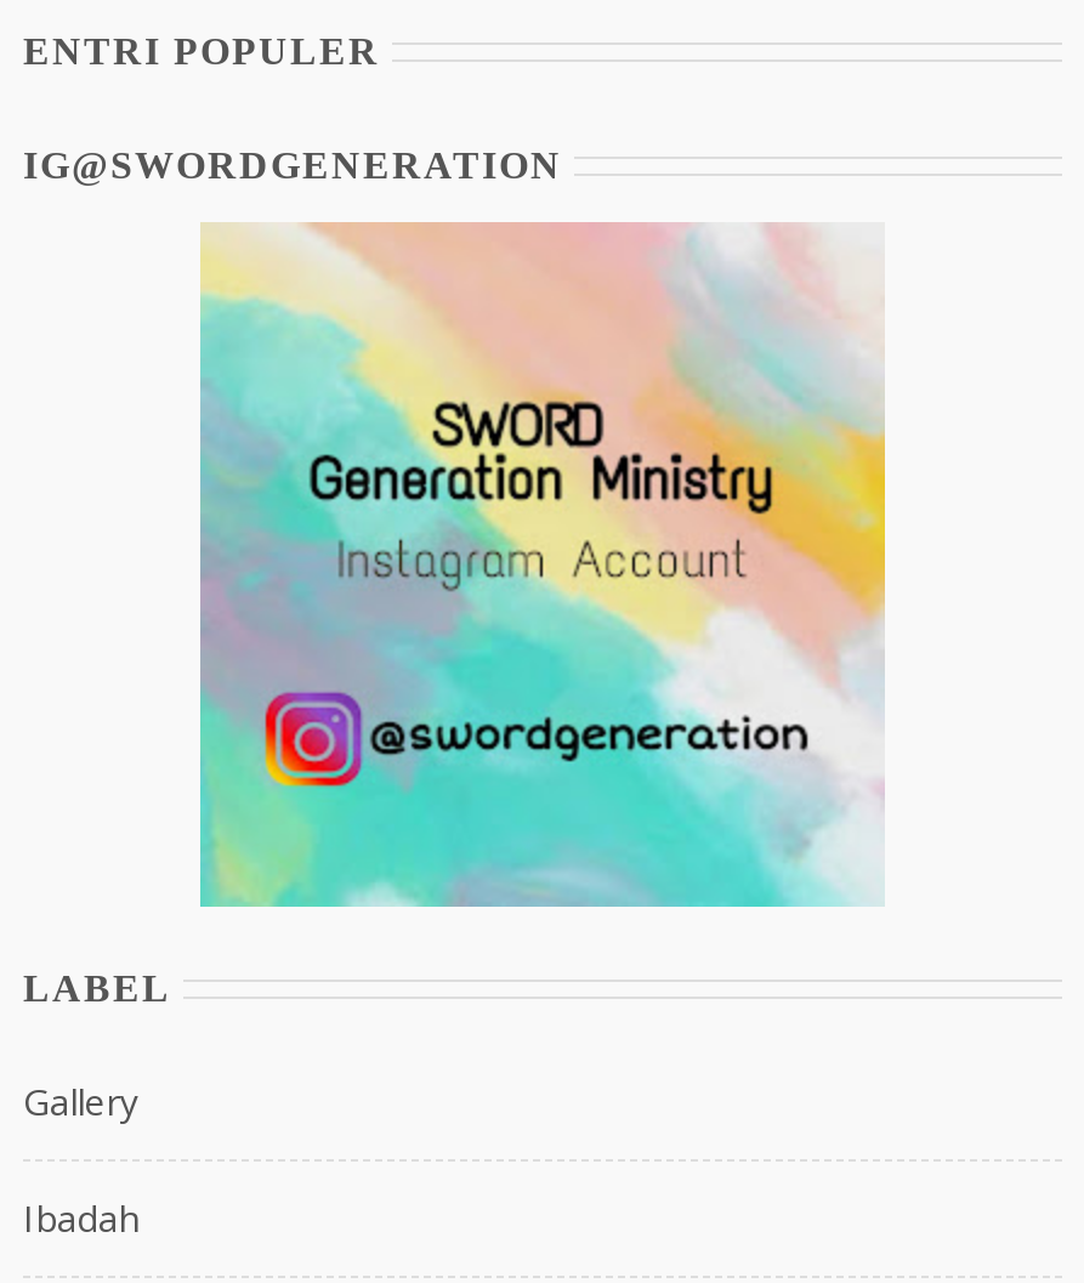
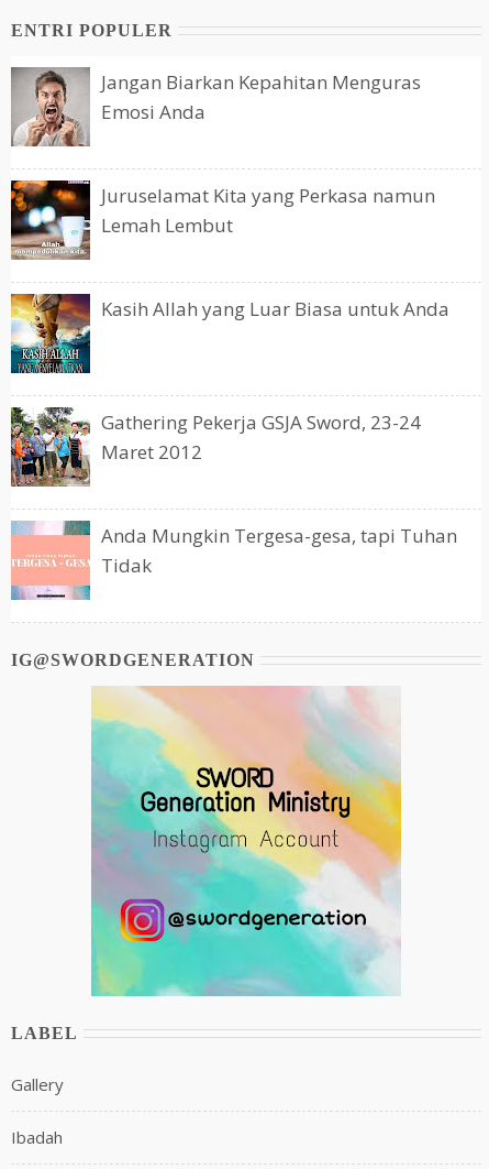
+ [image]
+ Jangan Biarkan Kepahitan Menguras
+ Emosi Anda
+ Juruselamat Kita yang Perkasa namun
+ Lemah Lembut
+ Kasih Allah yang Luar Biasa untuk Anda

+ [image]
+ Gathering Pekerja GSJA Sword, 23-24
+ Maret 2012
+ Anda Mungkin Tergesa-gesa, tapi Tuhan
+ Tidak

+ [image]

+ [image]

+ [image]
